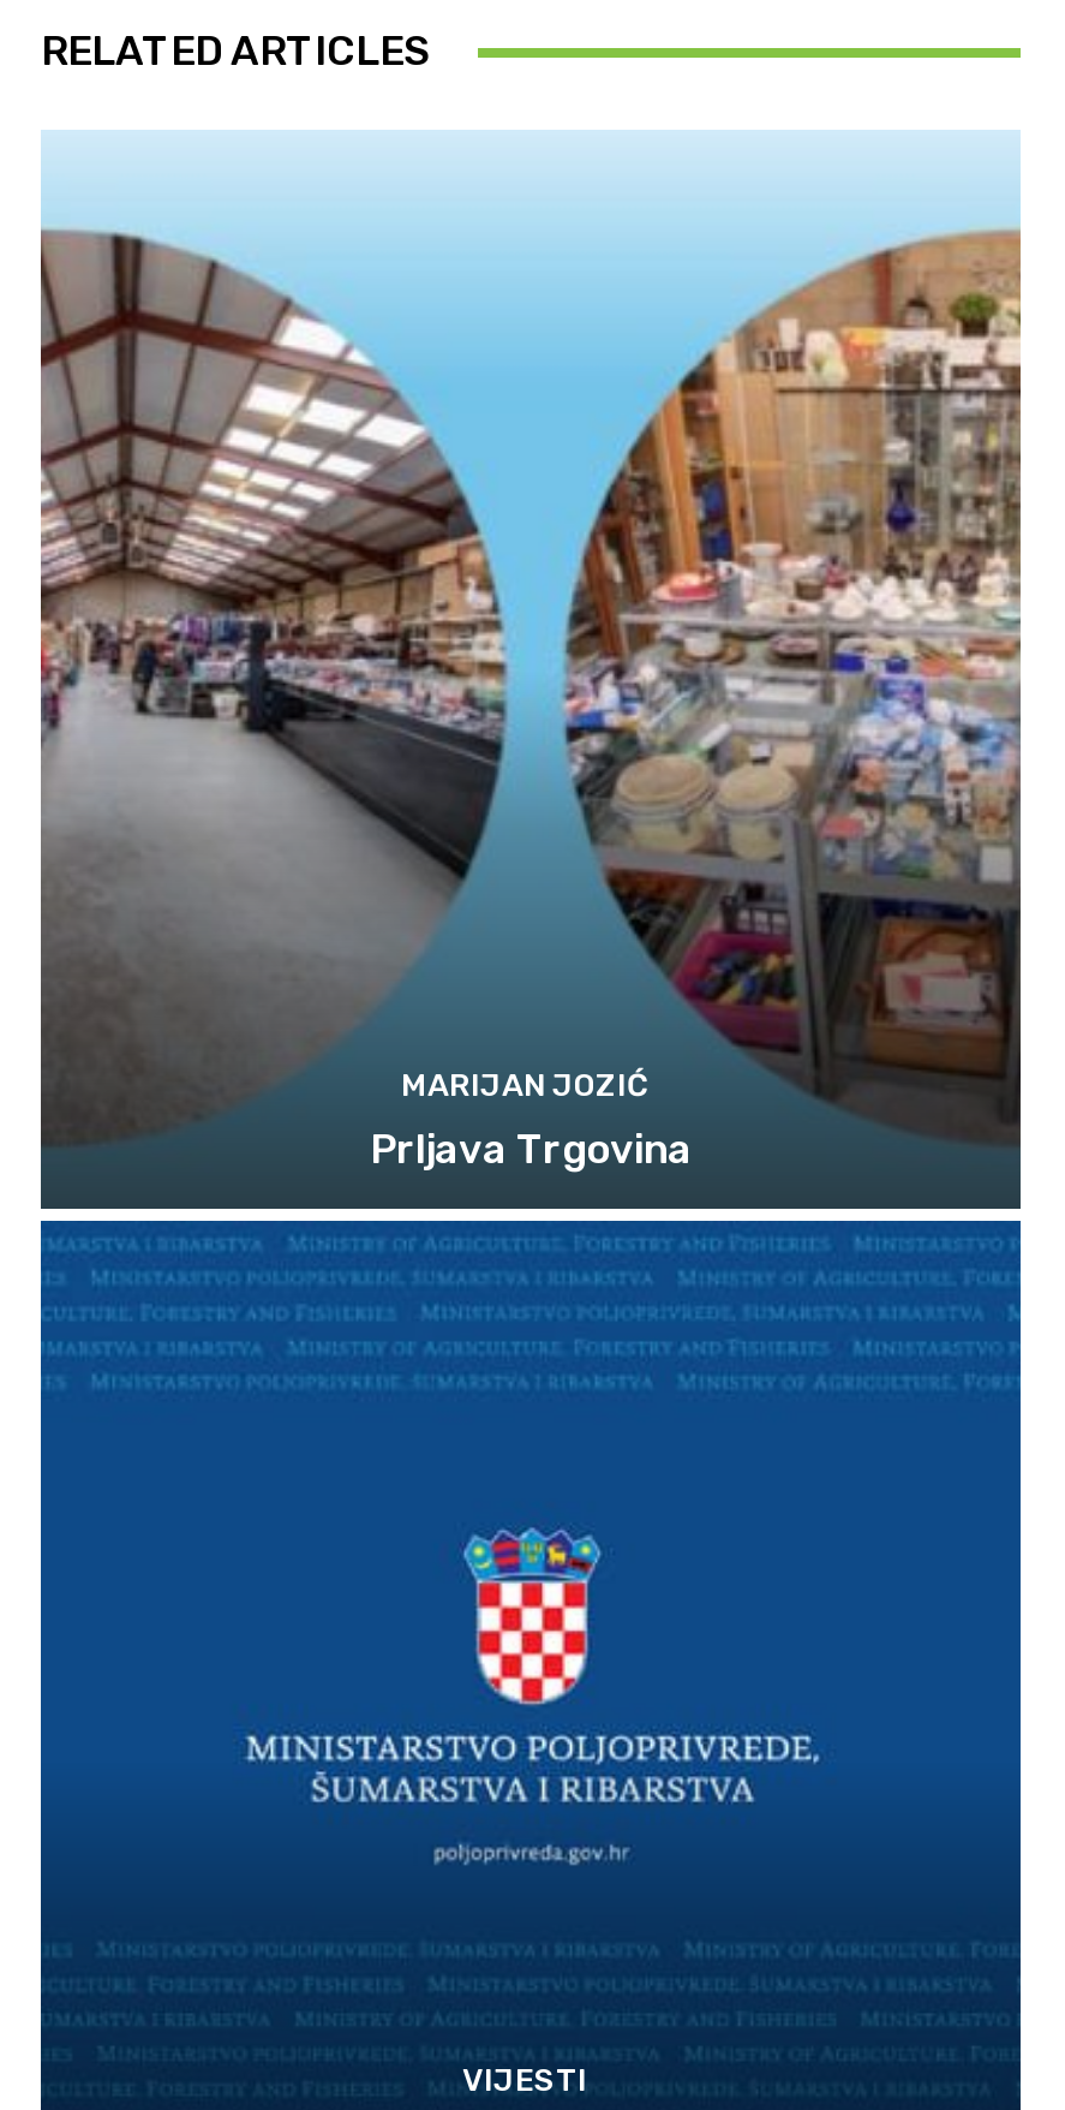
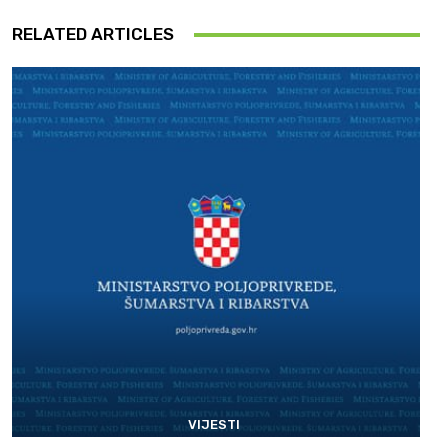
- [image]
- MARIJAN JOZIĆ
- Prljava Trgovina
